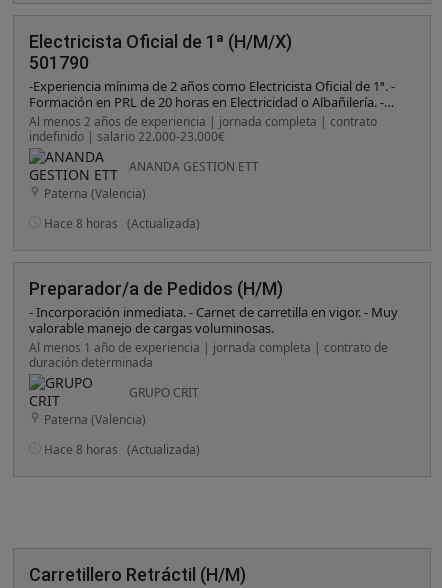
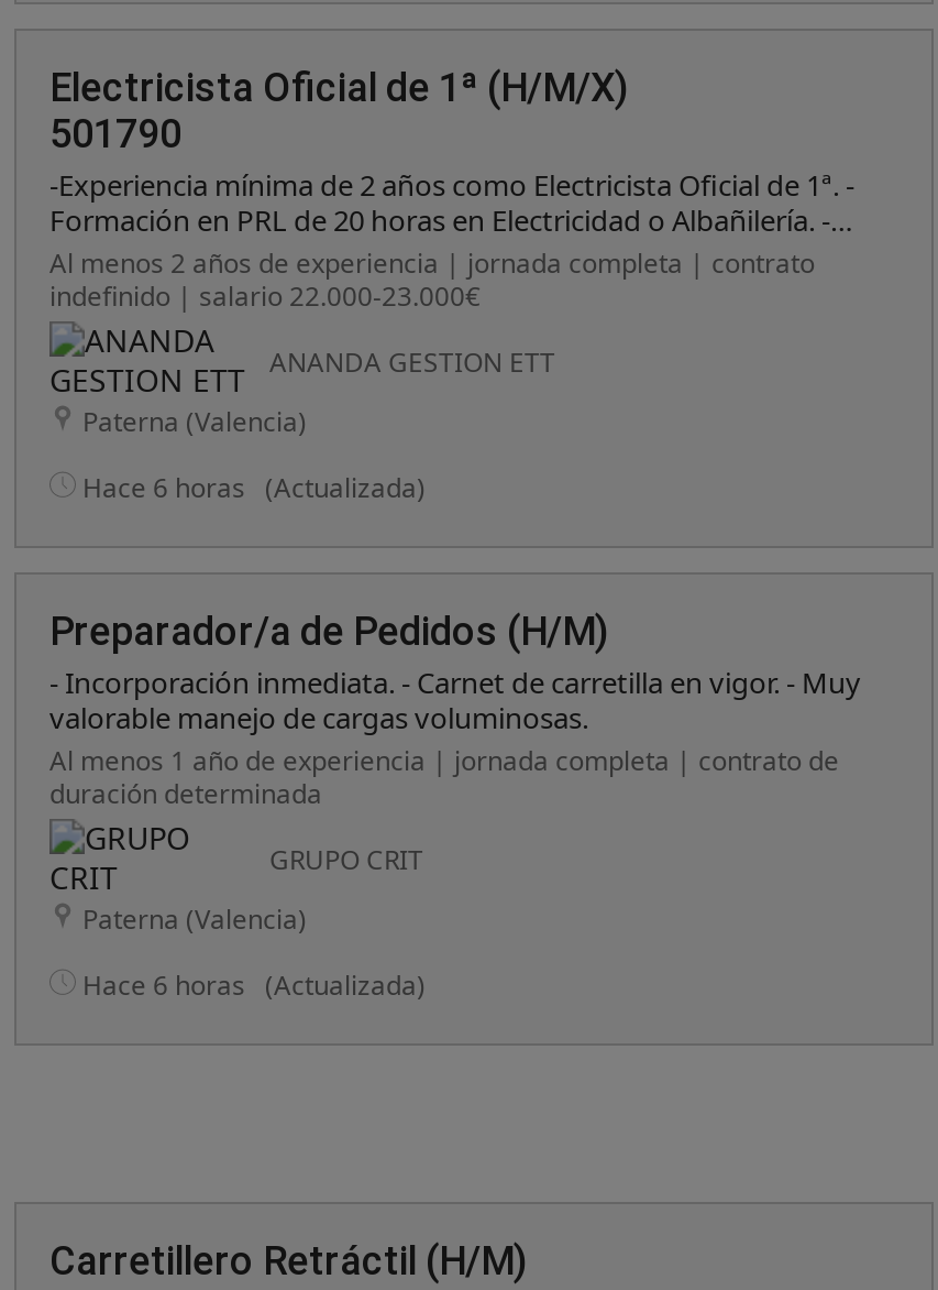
- Hace 8 horas (Actualizada)
+ Hace 6 horas (Actualizada)

- Hace 8 horas (Actualizada)
+ Hace 6 horas (Actualizada)
